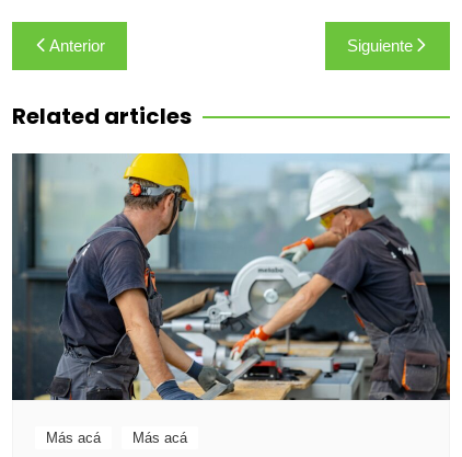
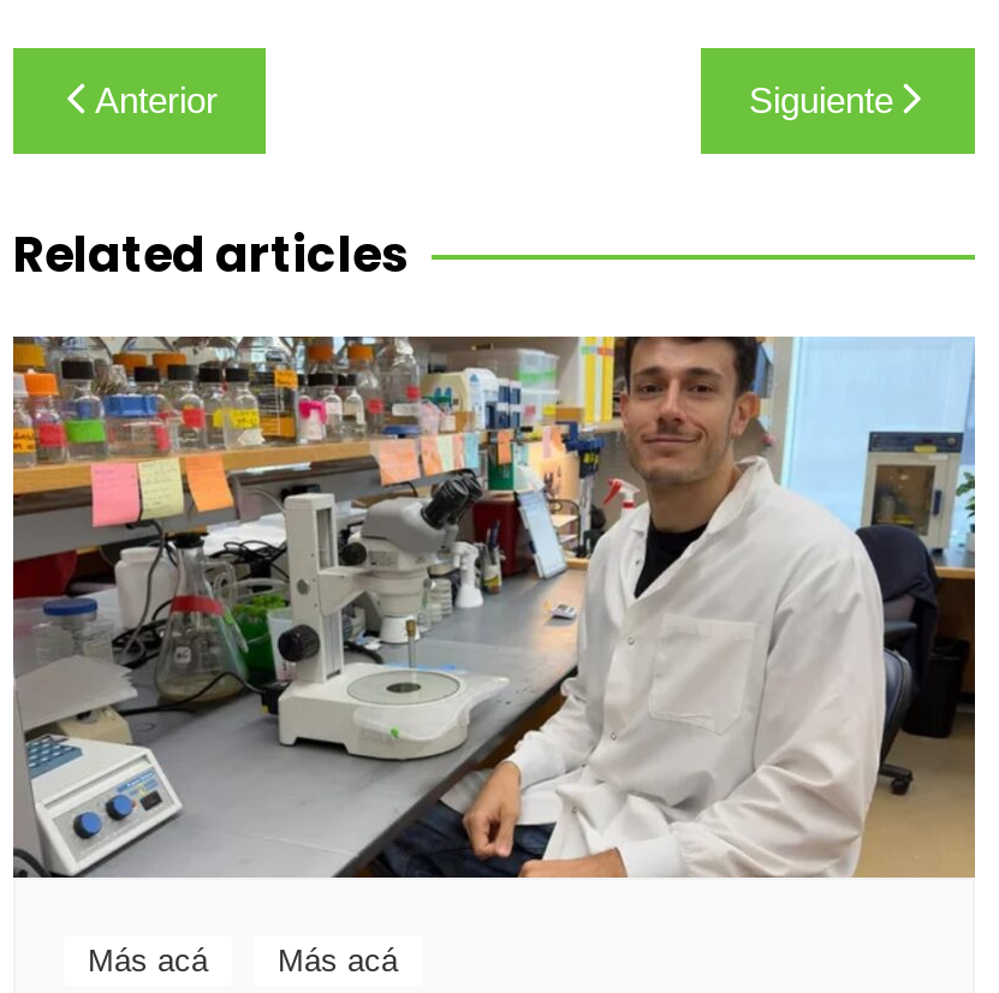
- [image]
+ [image]
